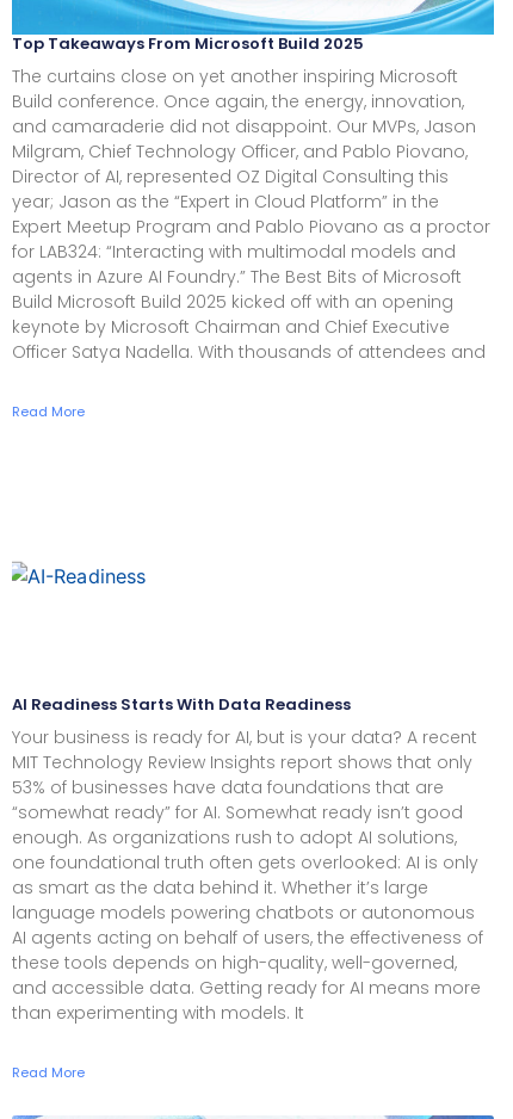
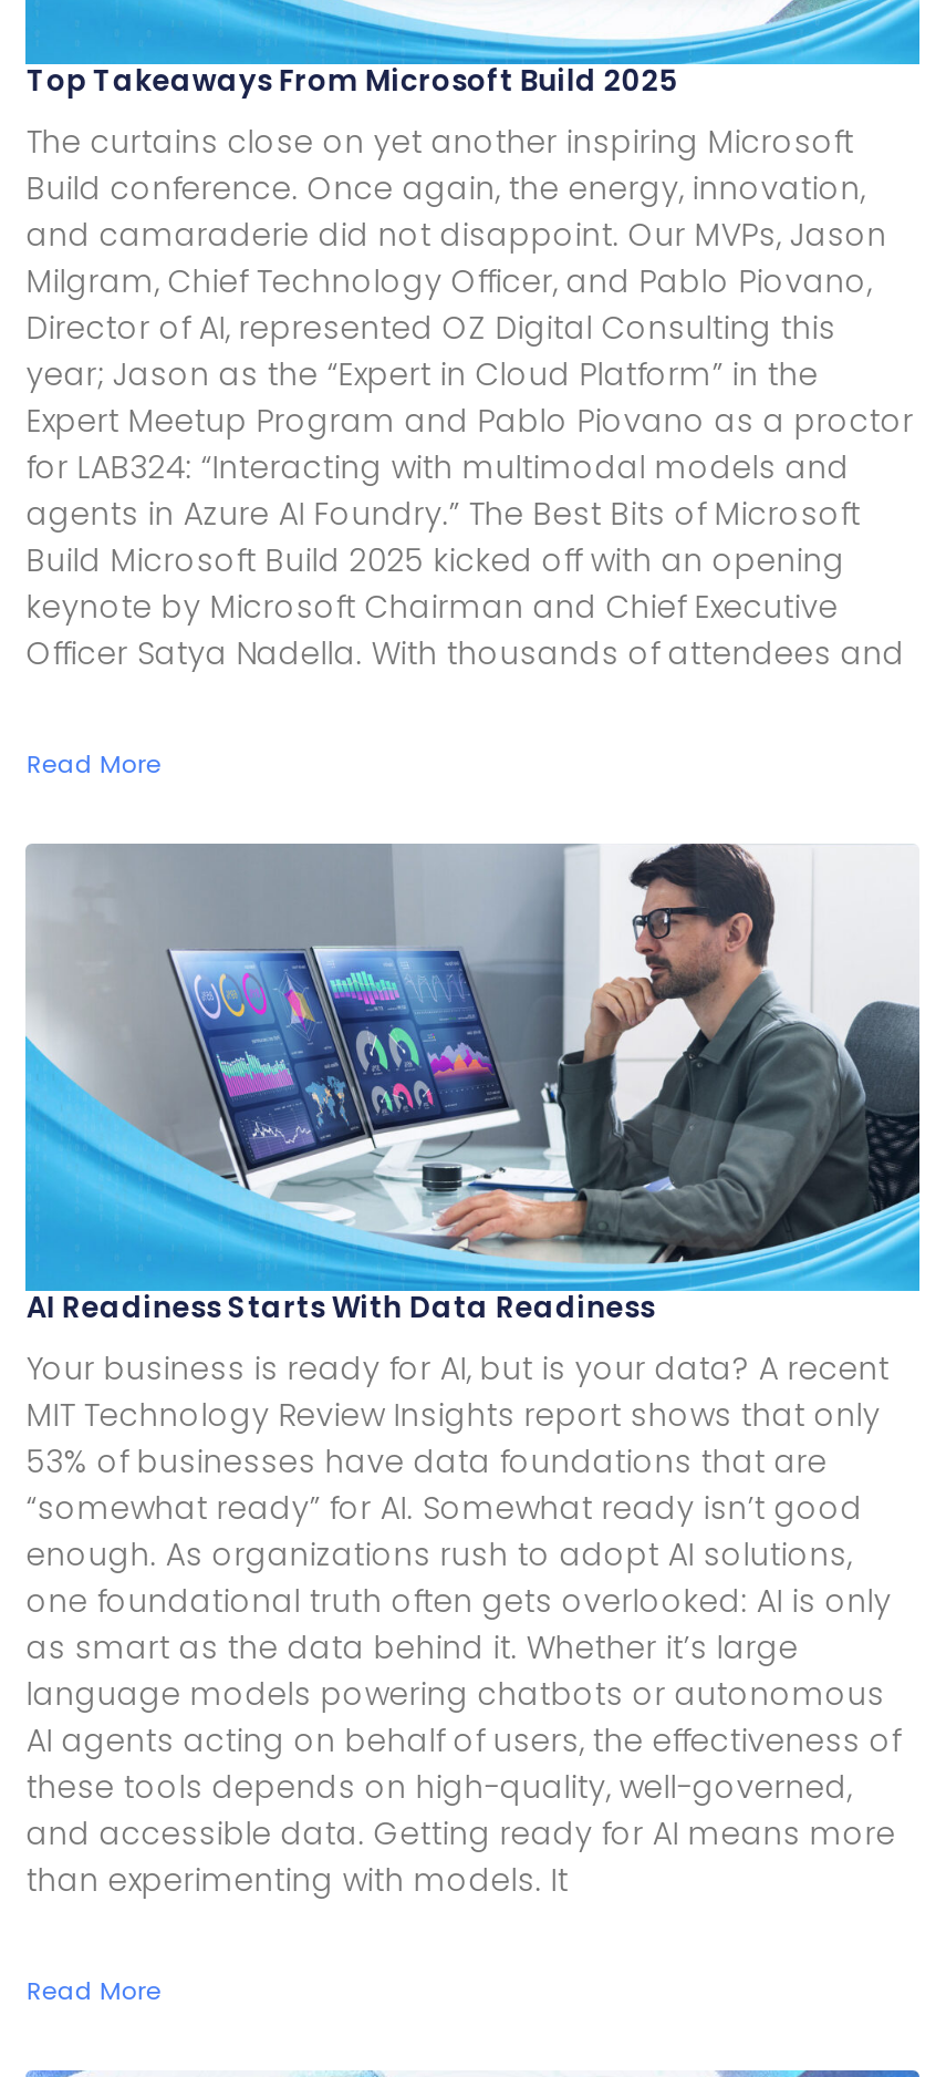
+ [image]
